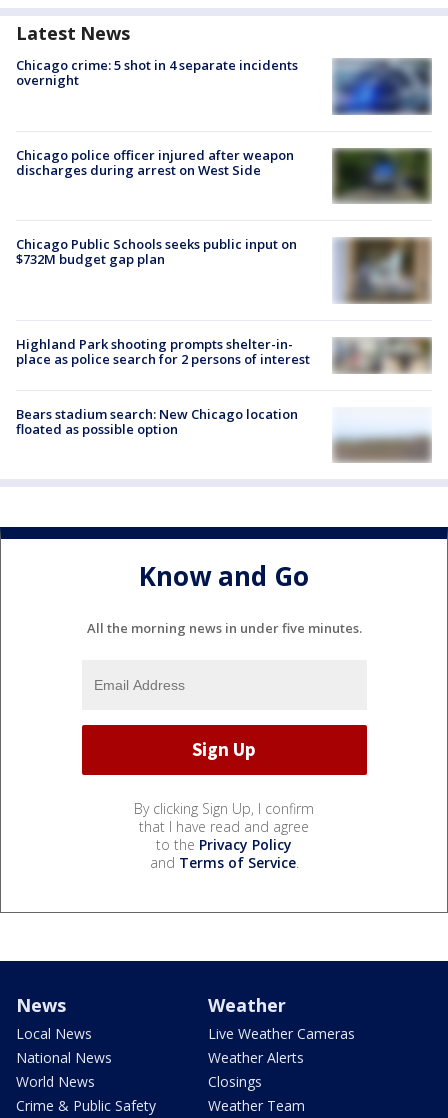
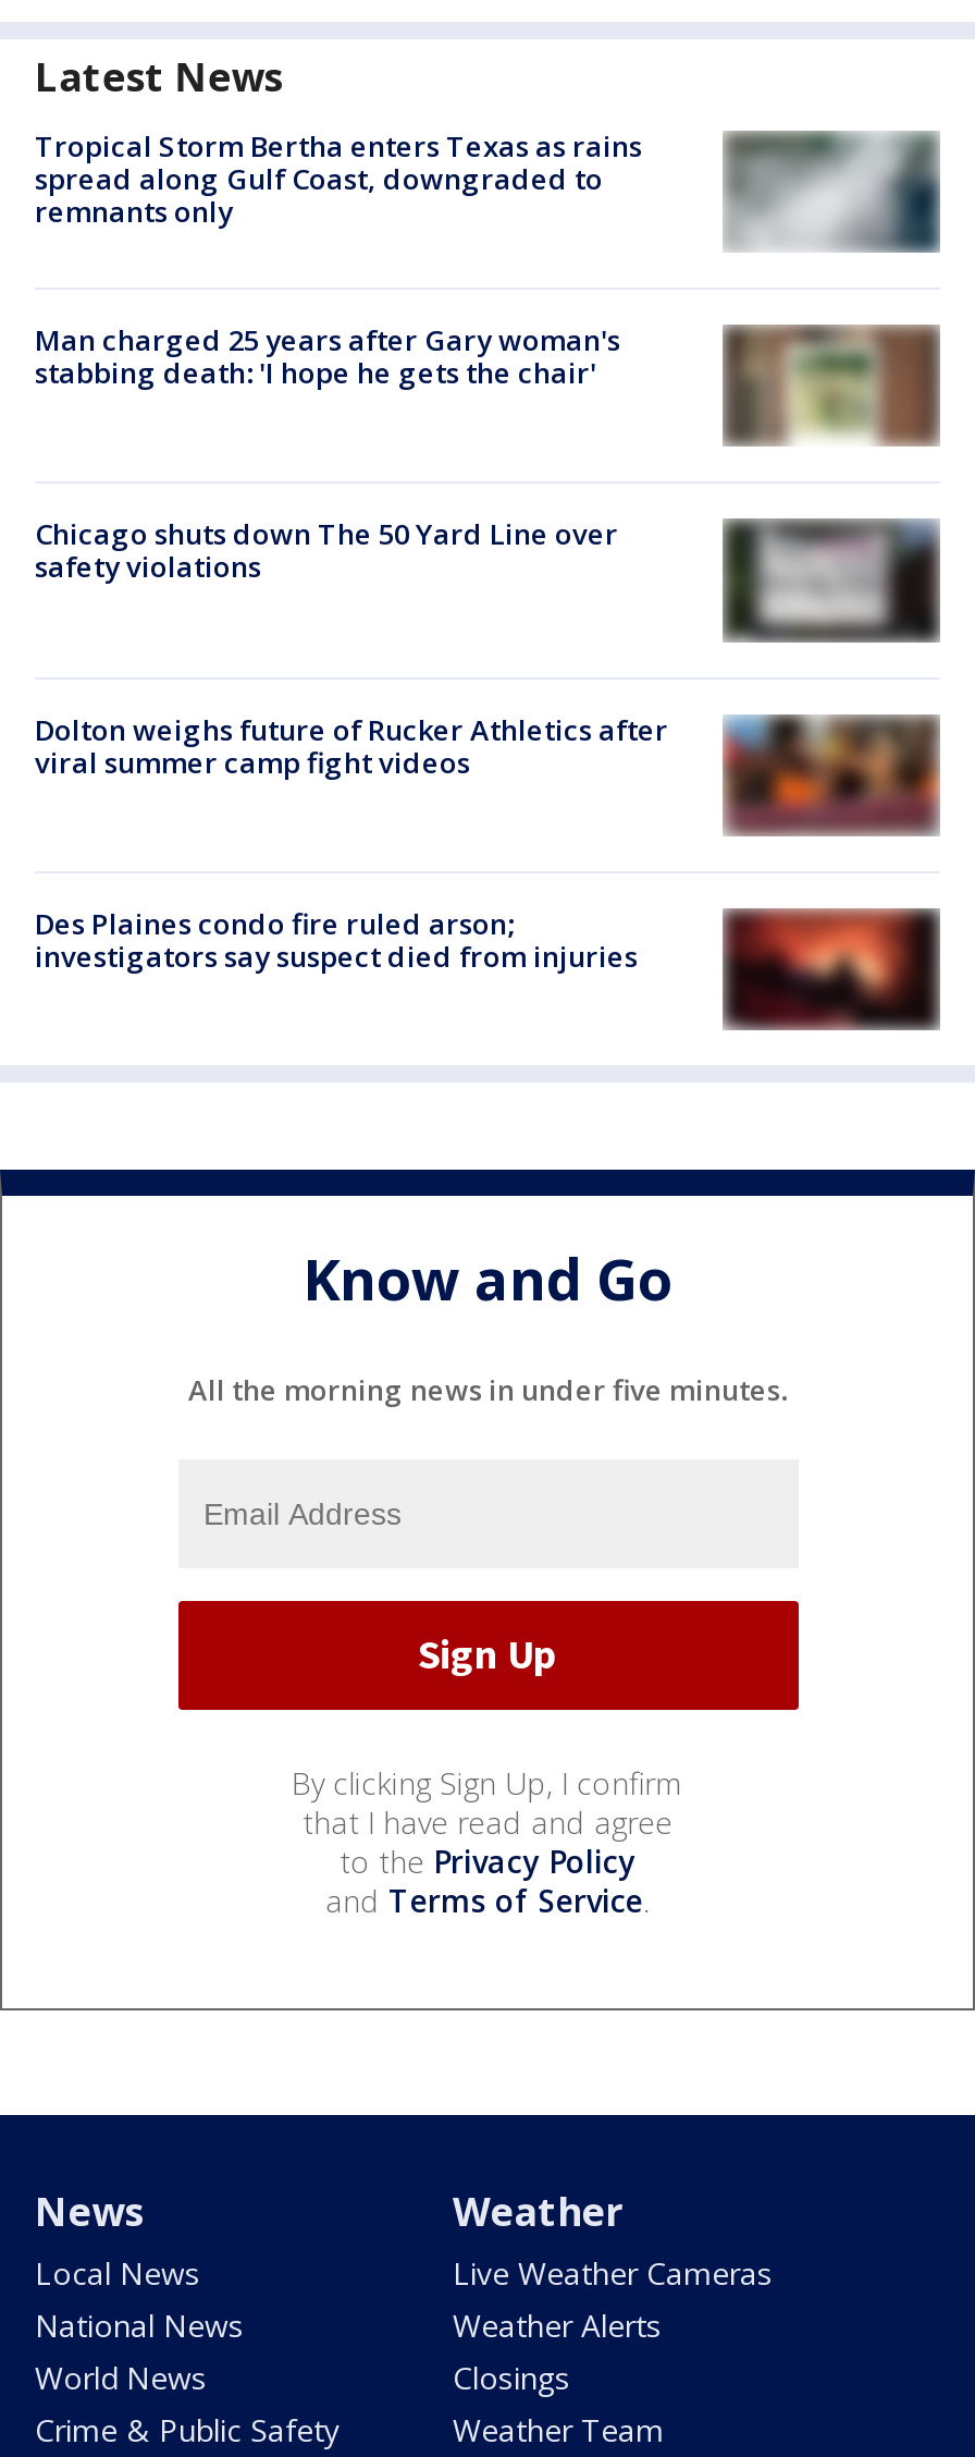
- [image]
- Chicago crime: 5 shot in 4 separate incidents
- overnight
+ [image]
+ Tropical Storm Bertha enters Texas as rains
+ spread along Gulf Coast, downgraded to
+ remnants only

- Chicago police officer injured after weapon
- discharges during arrest on West Side
+ Man charged 25 years after Gary woman's
+ stabbing death: 'I hope he gets the chair'

- [image]
+ [image]

- Chicago Public Schools seeks public input on
- $732M budget gap plan
+ Chicago shuts down The 50 Yard Line over
+ safety violations

- [image]
+ [image]

- [image]
- Highland Park shooting prompts shelter-in-
- place as police search for 2 persons of interest
+ [image]
+ Dolton weighs future of Rucker Athletics after
+ viral summer camp fight videos

- [image]
- Bears stadium search: New Chicago location
- floated as possible option
+ [image]
+ Des Plaines condo fire ruled arson;
+ investigators say suspect died from injuries
